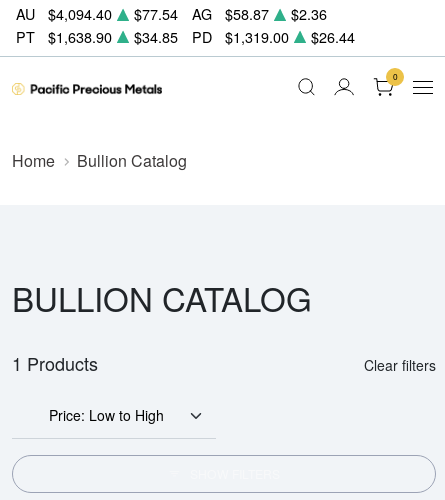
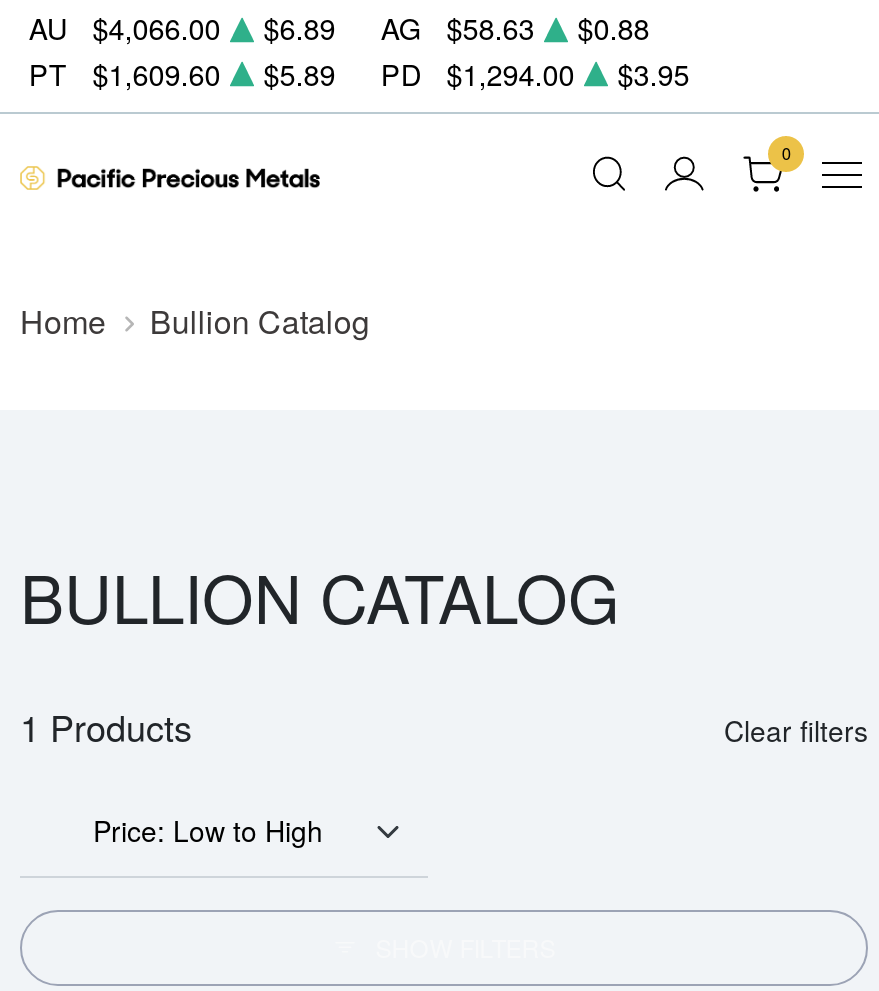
- $4,094.40
+ $4,066.00

- $77.54
+ $6.89

- $58.87
+ $58.63

- $2.36
+ $0.88

- $1,638.90
+ $1,609.60

- $34.85
+ $5.89

- $1,319.00
+ $1,294.00

- $26.44
+ $3.95
